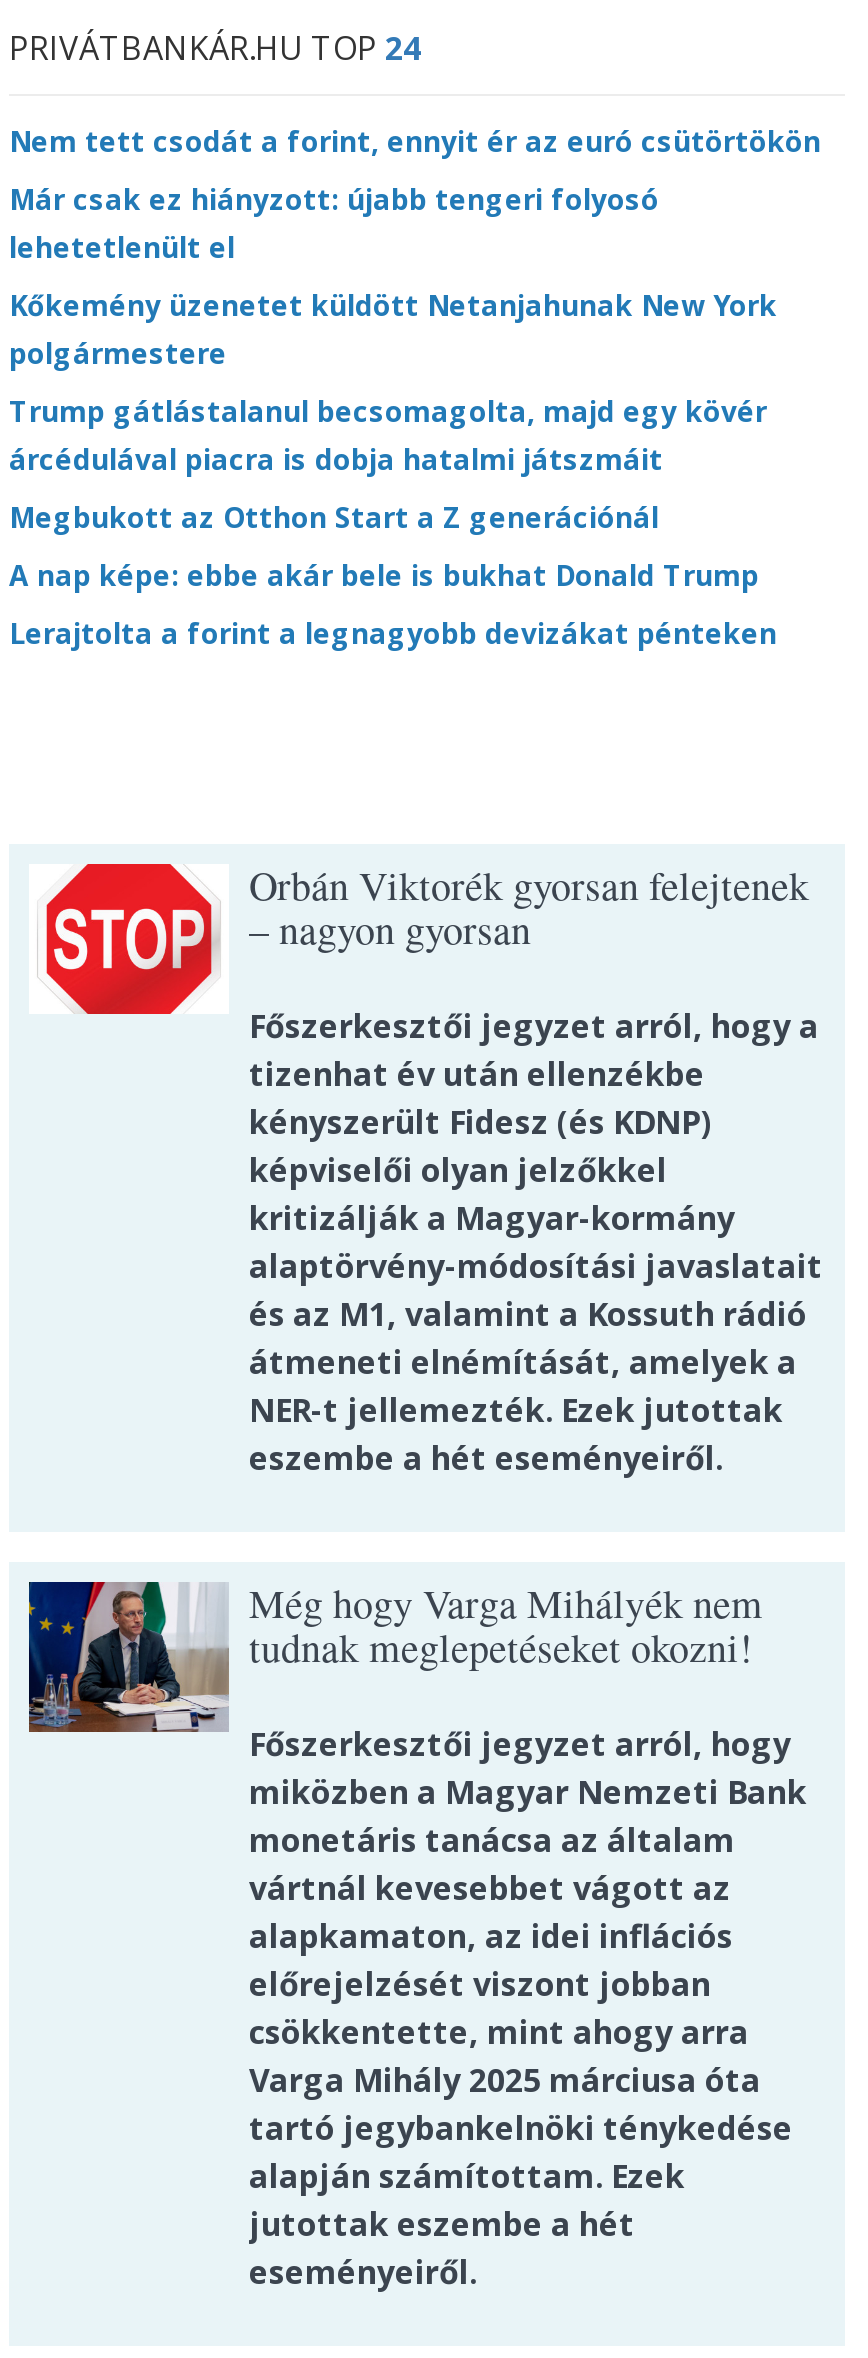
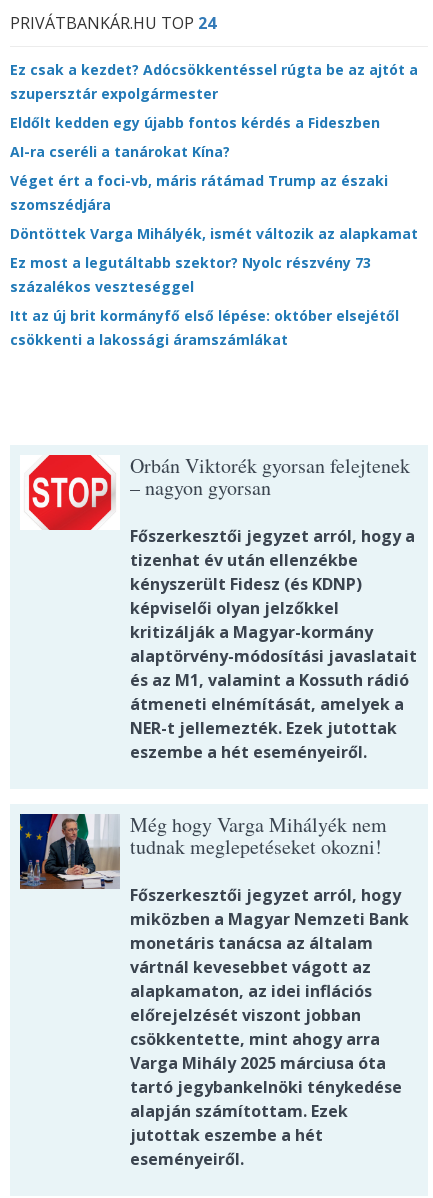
- Nem tett csodát a forint, ennyit ér az euró csütörtökön
+ Ez csak a kezdet? Adócsökkentéssel rúgta be az ajtót a
+ szupersztár expolgármester

- Már csak ez hiányzott: újabb tengeri folyosó
- lehetetlenült el
+ Eldőlt kedden egy újabb fontos kérdés a Fideszben

- Kőkemény üzenetet küldött Netanjahunak New York
- polgármestere
+ AI-ra cseréli a tanárokat Kína?

- Trump gátlástalanul becsomagolta, majd egy kövér
- árcédulával piacra is dobja hatalmi játszmáit
+ Véget ért a foci-vb, máris rátámad Trump az északi
+ szomszédjára

- Megbukott az Otthon Start a Z generációnál
+ Döntöttek Varga Mihályék, ismét változik az alapkamat

- A nap képe: ebbe akár bele is bukhat Donald Trump
+ Ez most a legutáltabb szektor? Nyolc részvény 73
+ százalékos veszteséggel

- Lerajtolta a forint a legnagyobb devizákat pénteken
+ Itt az új brit kormányfő első lépése: október elsejétől
+ csökkenti a lakossági áramszámlákat
